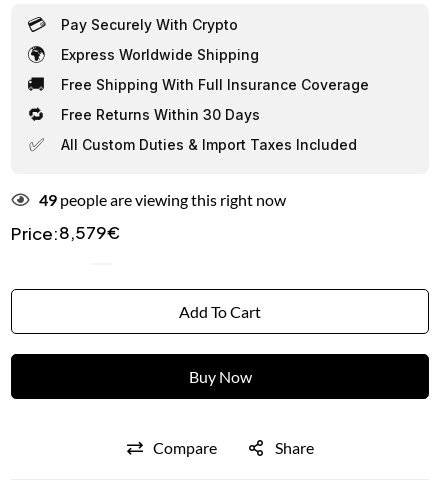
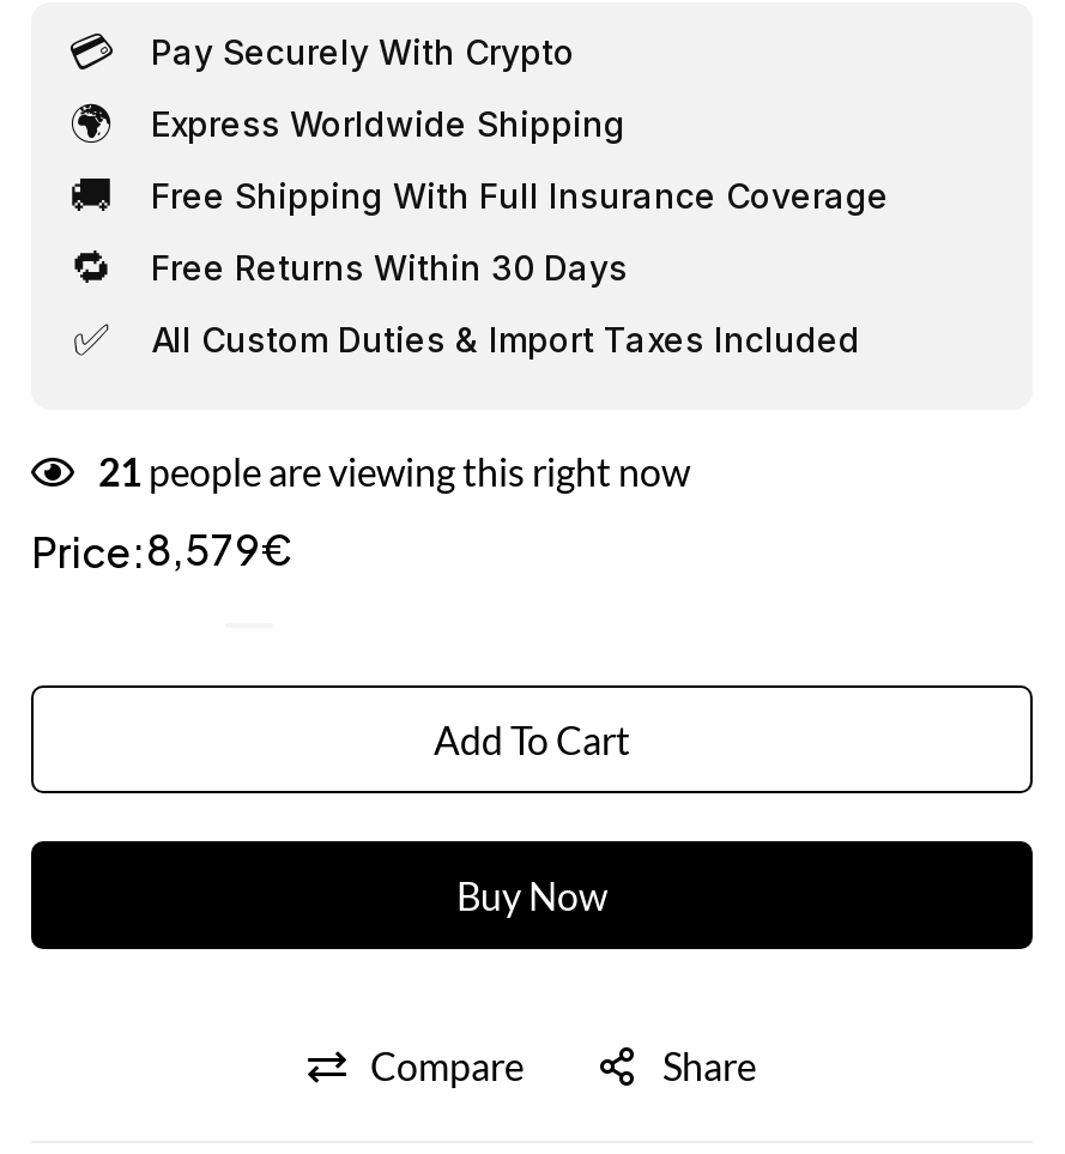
- 49 people are viewing this right now
+ 21 people are viewing this right now
